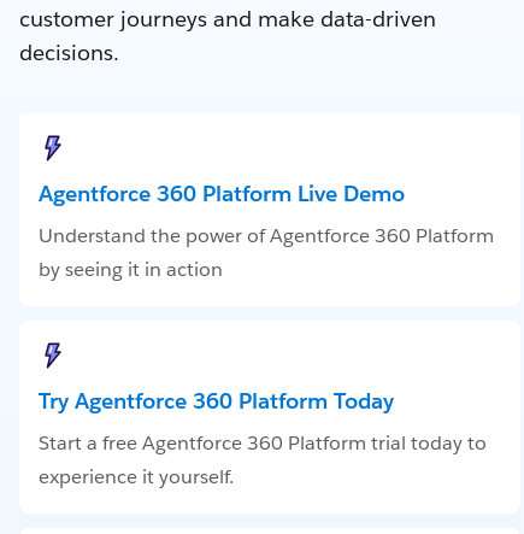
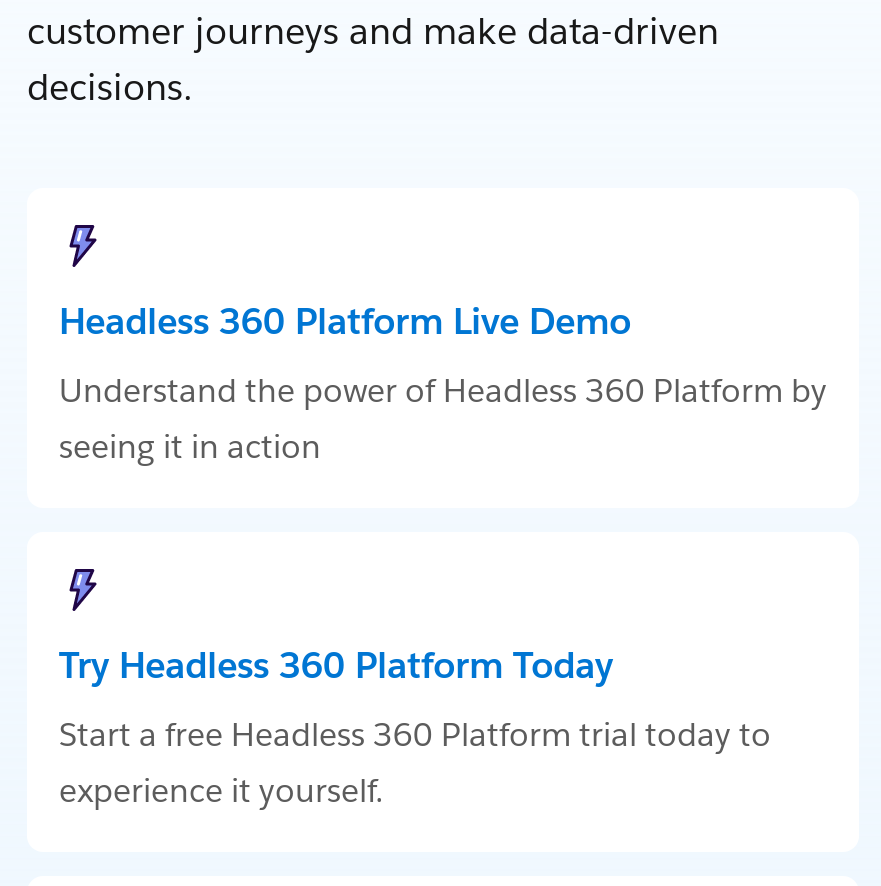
- Agentforce 360 Platform Live Demo
+ Headless 360 Platform Live Demo

- Understand the power of Agentforce 360 Platform
- by seeing it in action
+ Understand the power of Headless 360 Platform by
+ seeing it in action

- Try Agentforce 360 Platform Today
+ Try Headless 360 Platform Today

- Start a free Agentforce 360 Platform trial today to
+ Start a free Headless 360 Platform trial today to
